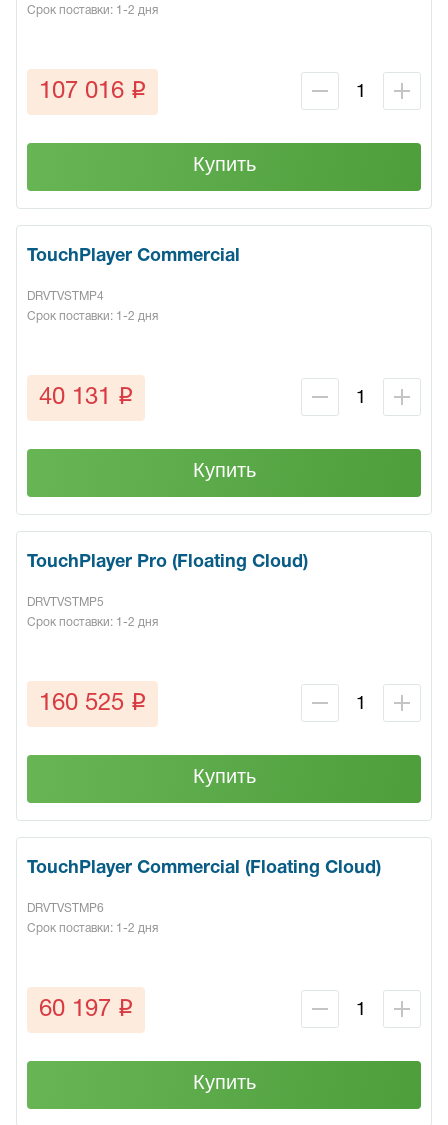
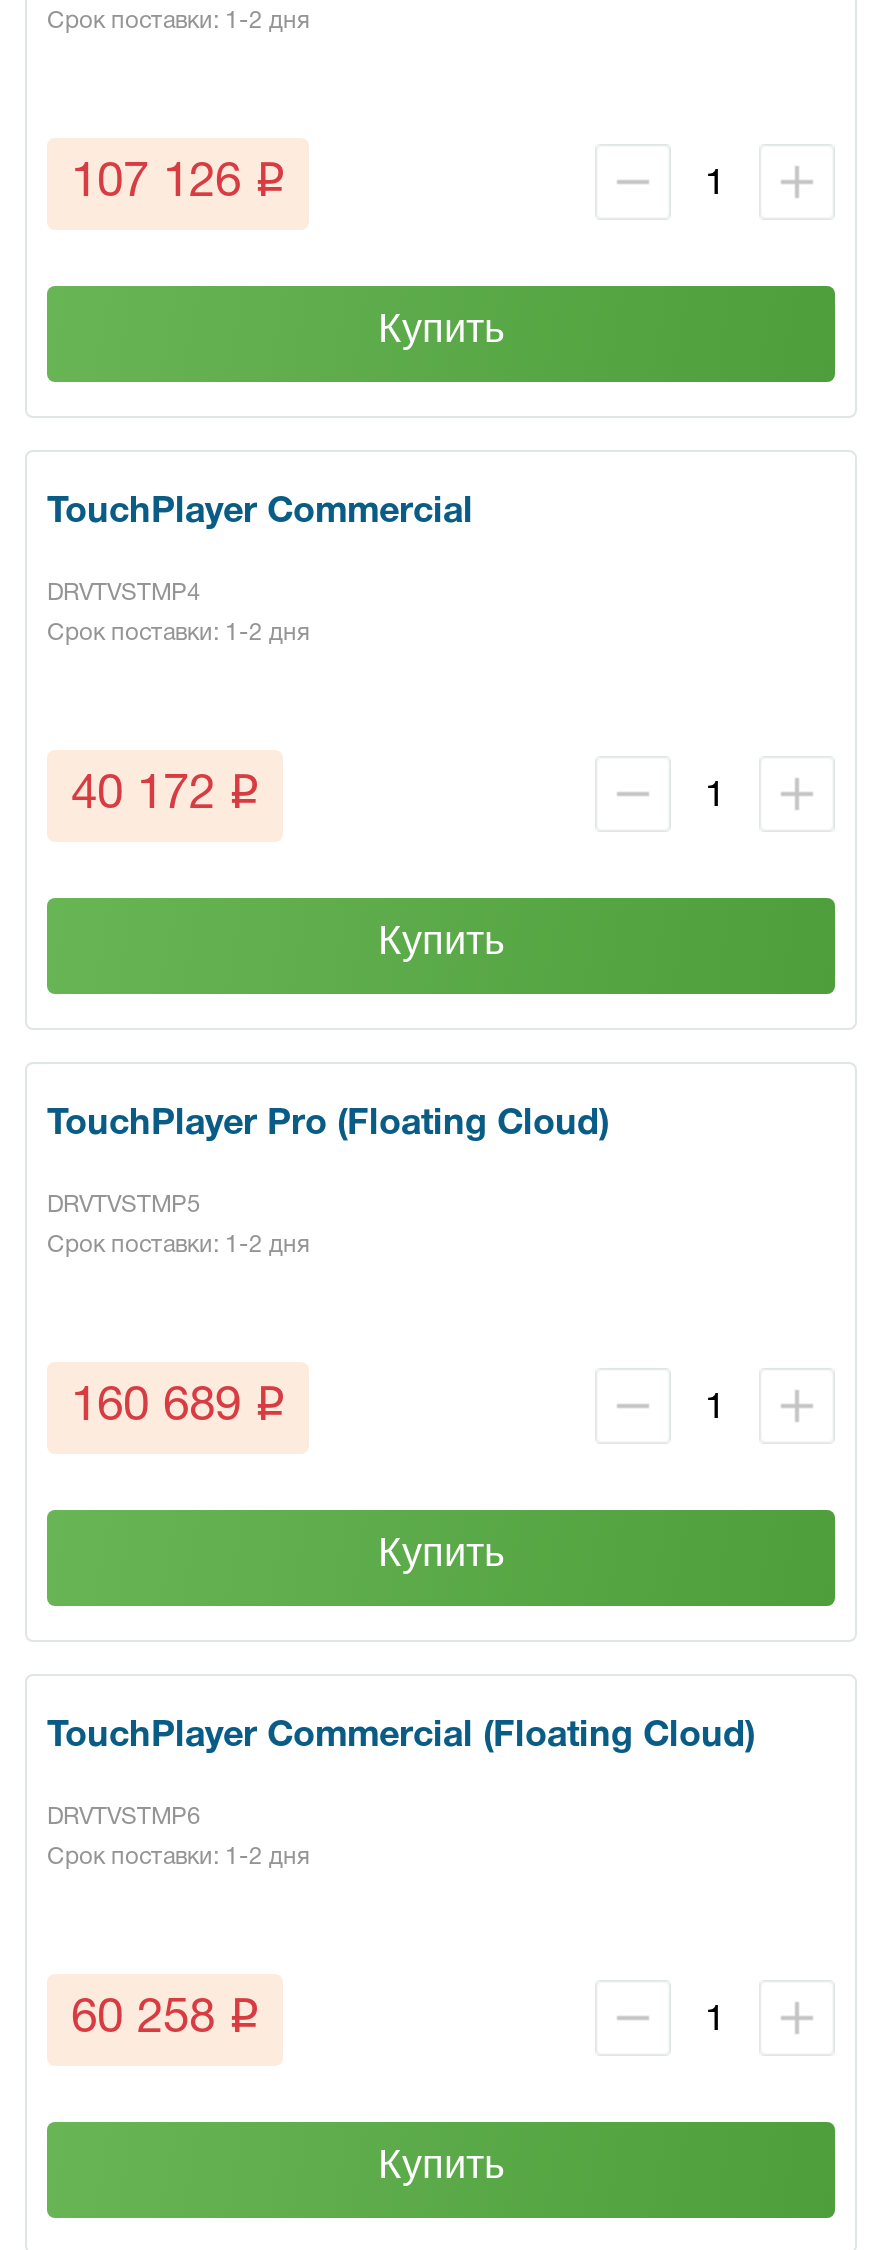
- 107 016 q
+ 107 126 q

- 40 131 q
+ 40 172 q

- 160 525 q
+ 160 689 q

- 60 197 q
+ 60 258 q
